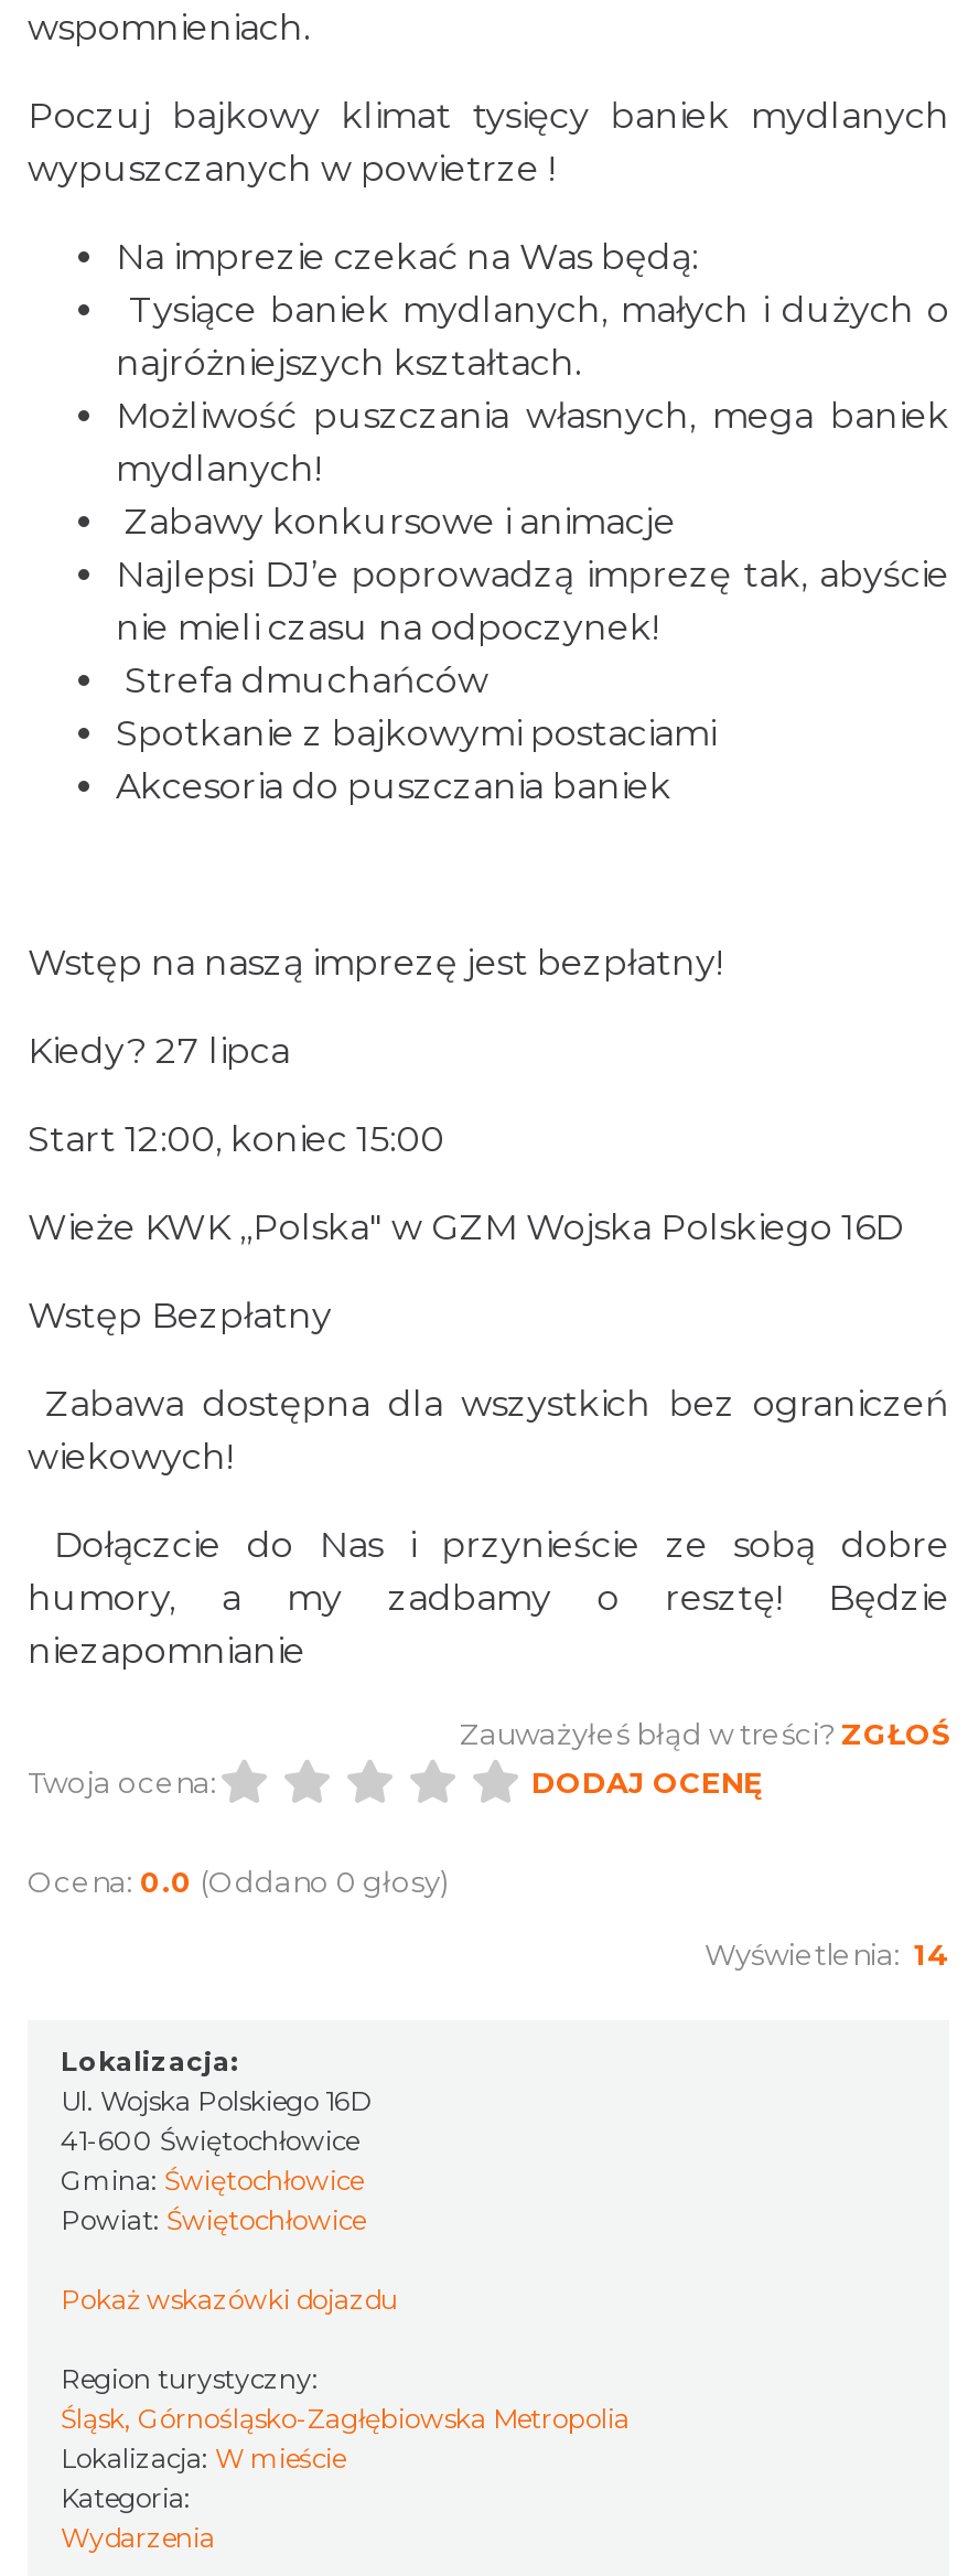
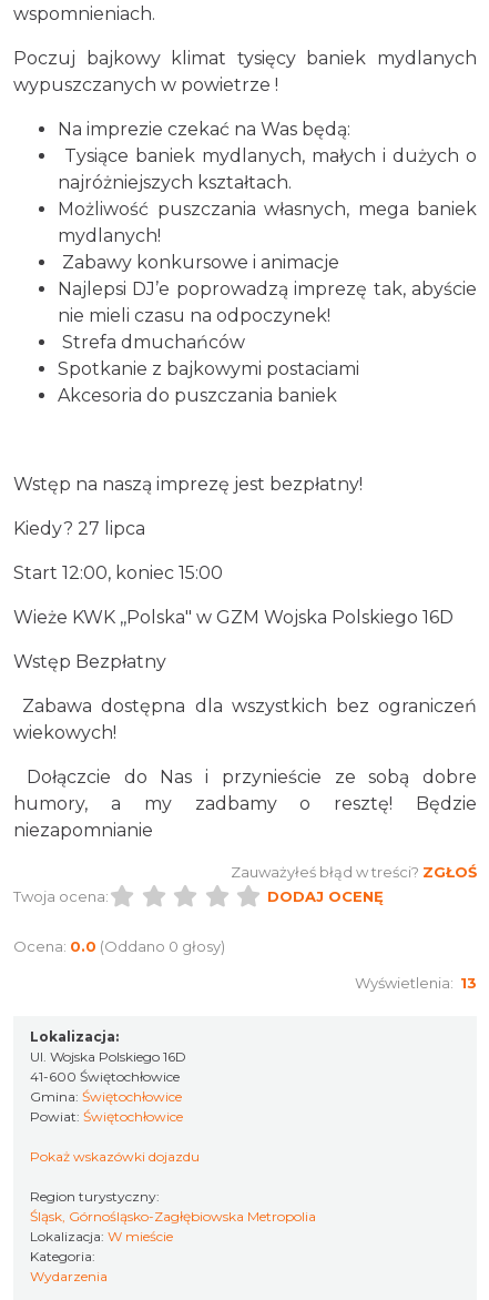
- Wyświetlenia: 14
+ Wyświetlenia: 13
